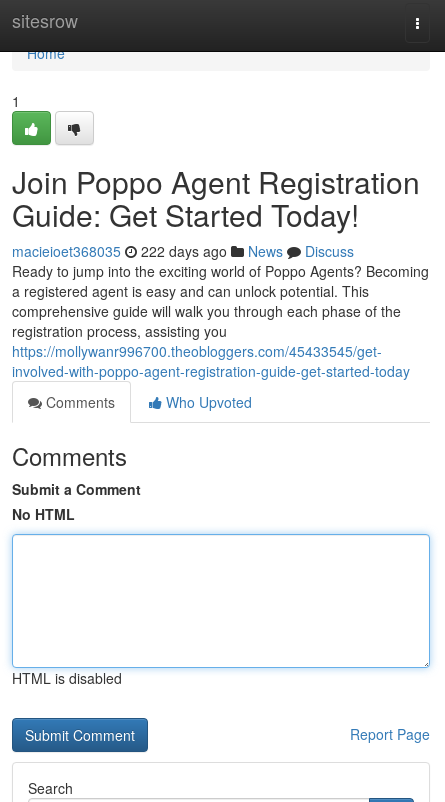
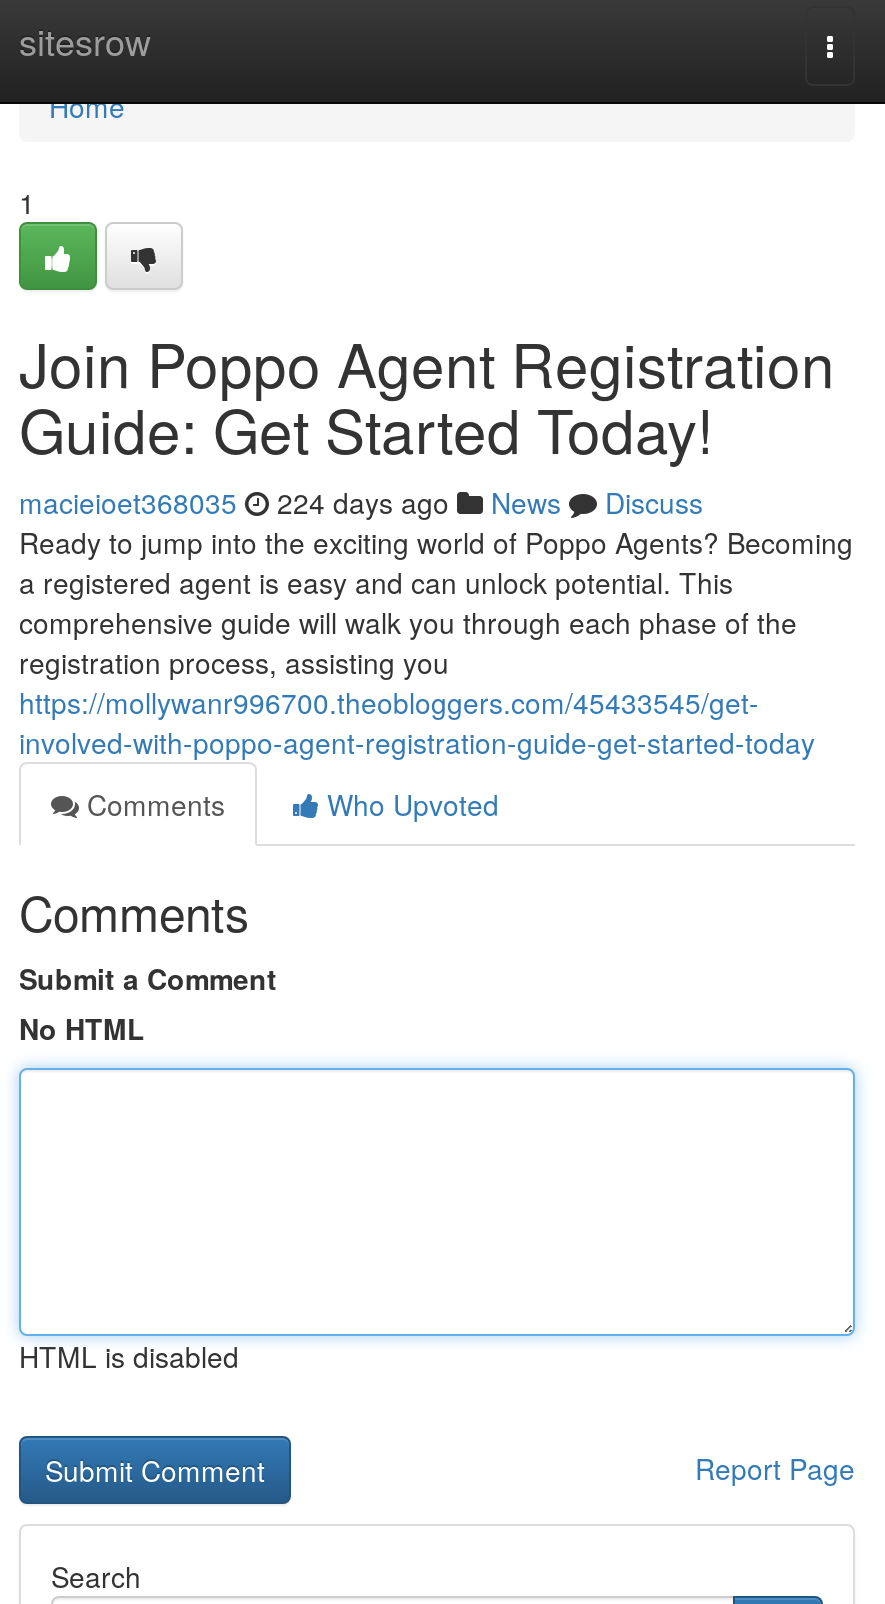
- macieioet368035 222 days ago News Discuss
+ macieioet368035 224 days ago News Discuss
